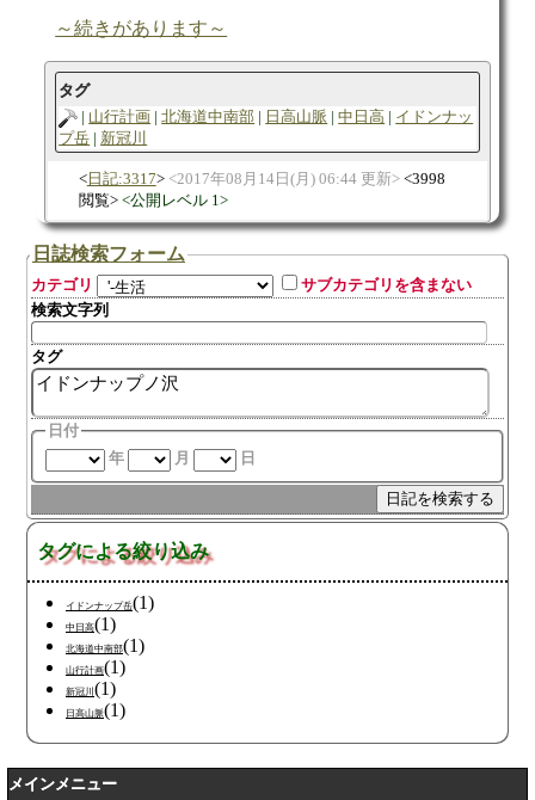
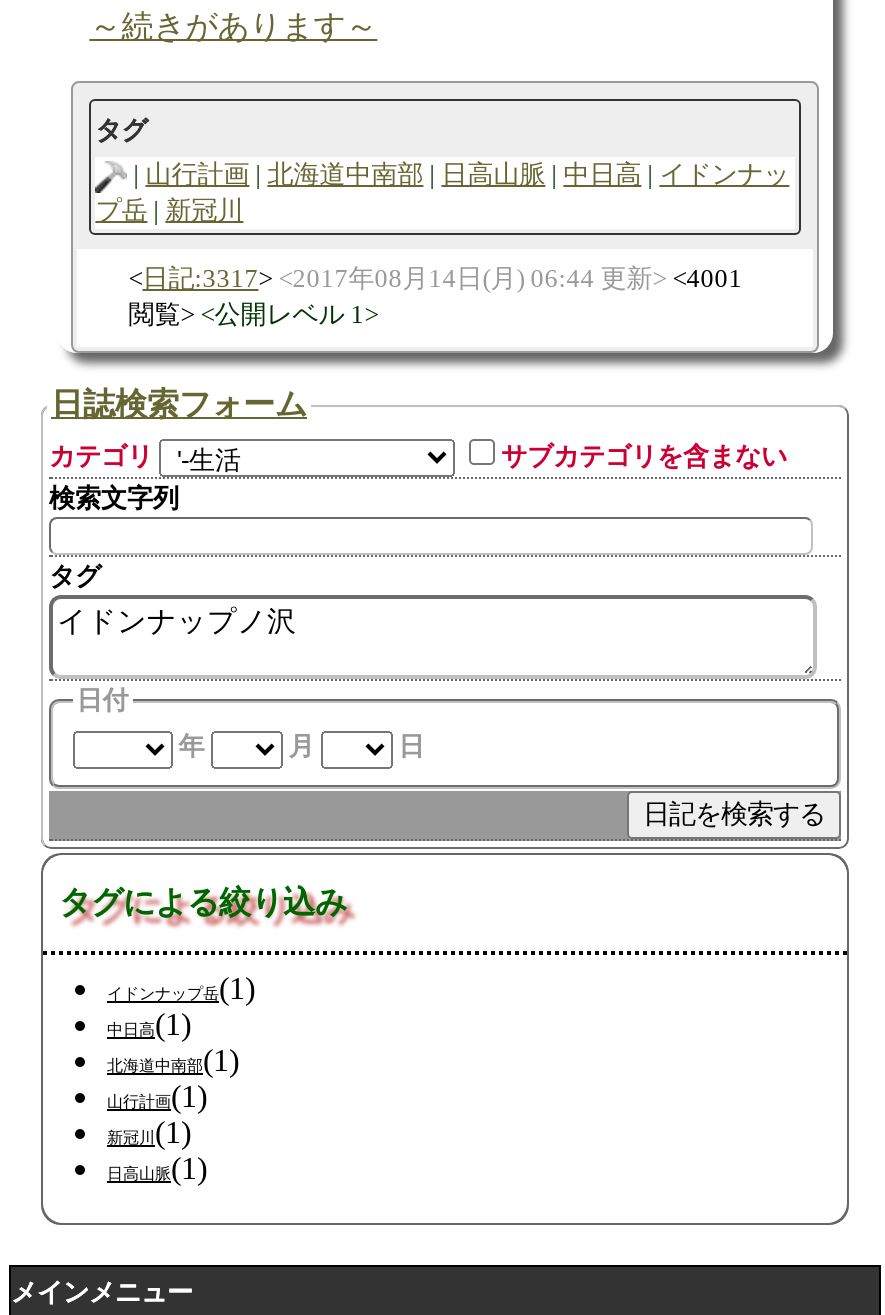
- 日記:3317 2017年08月14日(月) 06:44 更新 3998
+ 日記:3317 2017年08月14日(月) 06:44 更新 4001
